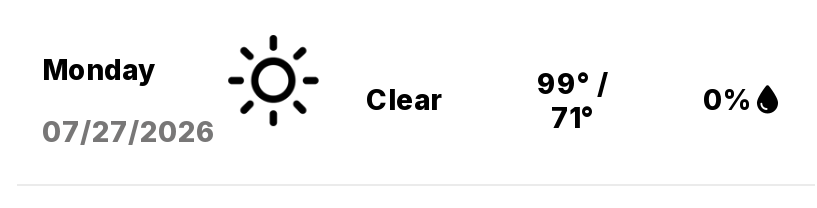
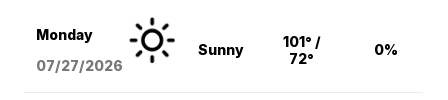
- Clear
- 99° /
- 71°
+ Sunny
+ 101° /
+ 72°
